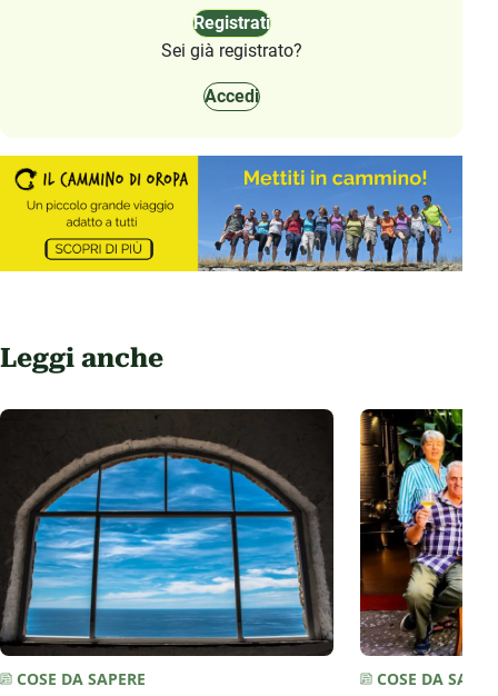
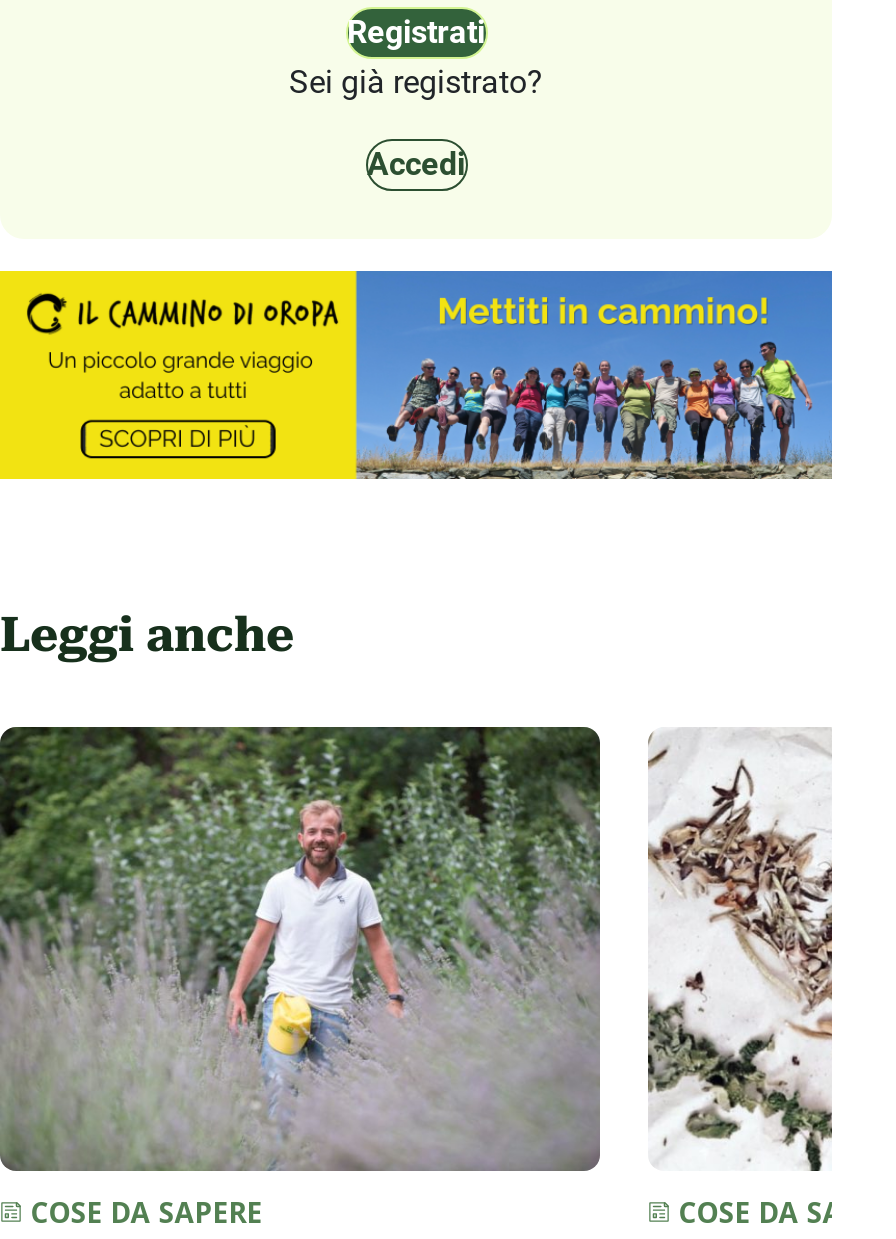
- [image]
+ [image]

- [image]
+ [image]
